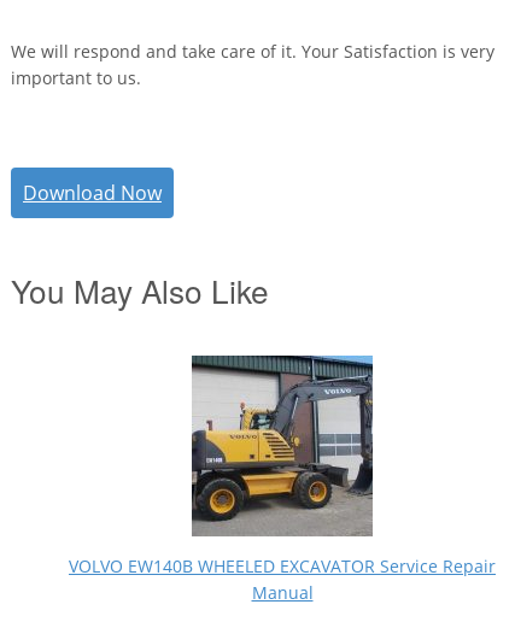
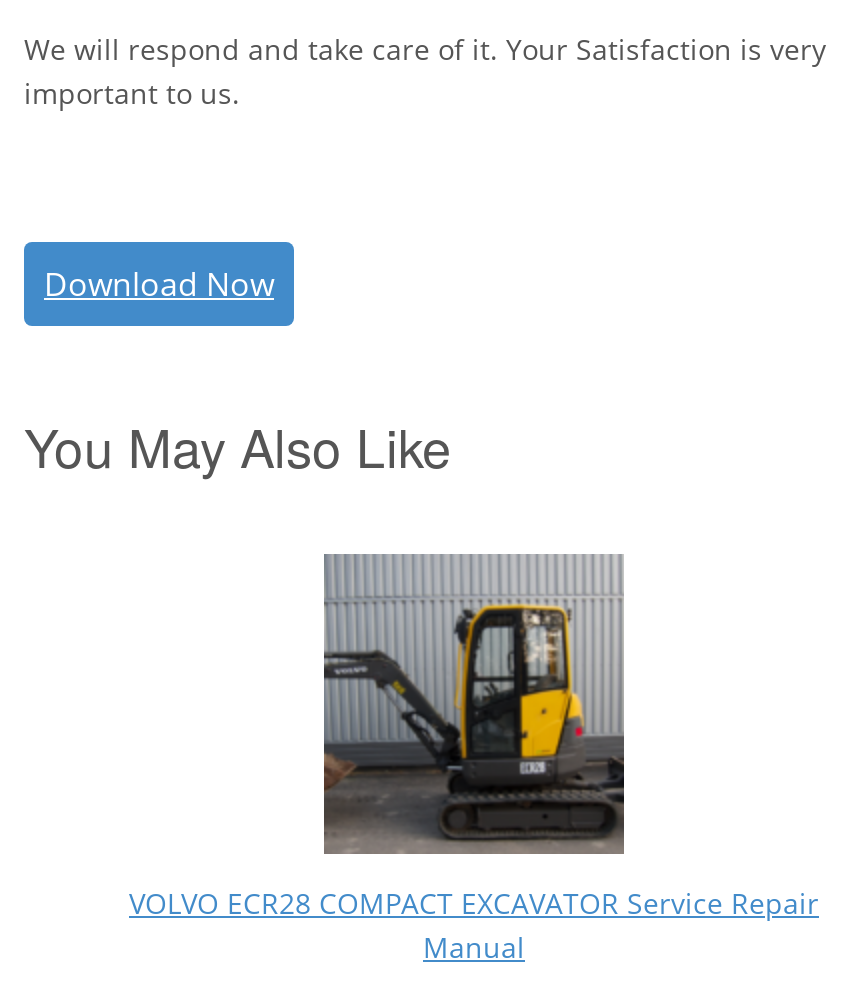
- [image]
- VOLVO EW140B WHEELED EXCAVATOR Service Repair
+ [image]
+ VOLVO ECR28 COMPACT EXCAVATOR Service Repair
